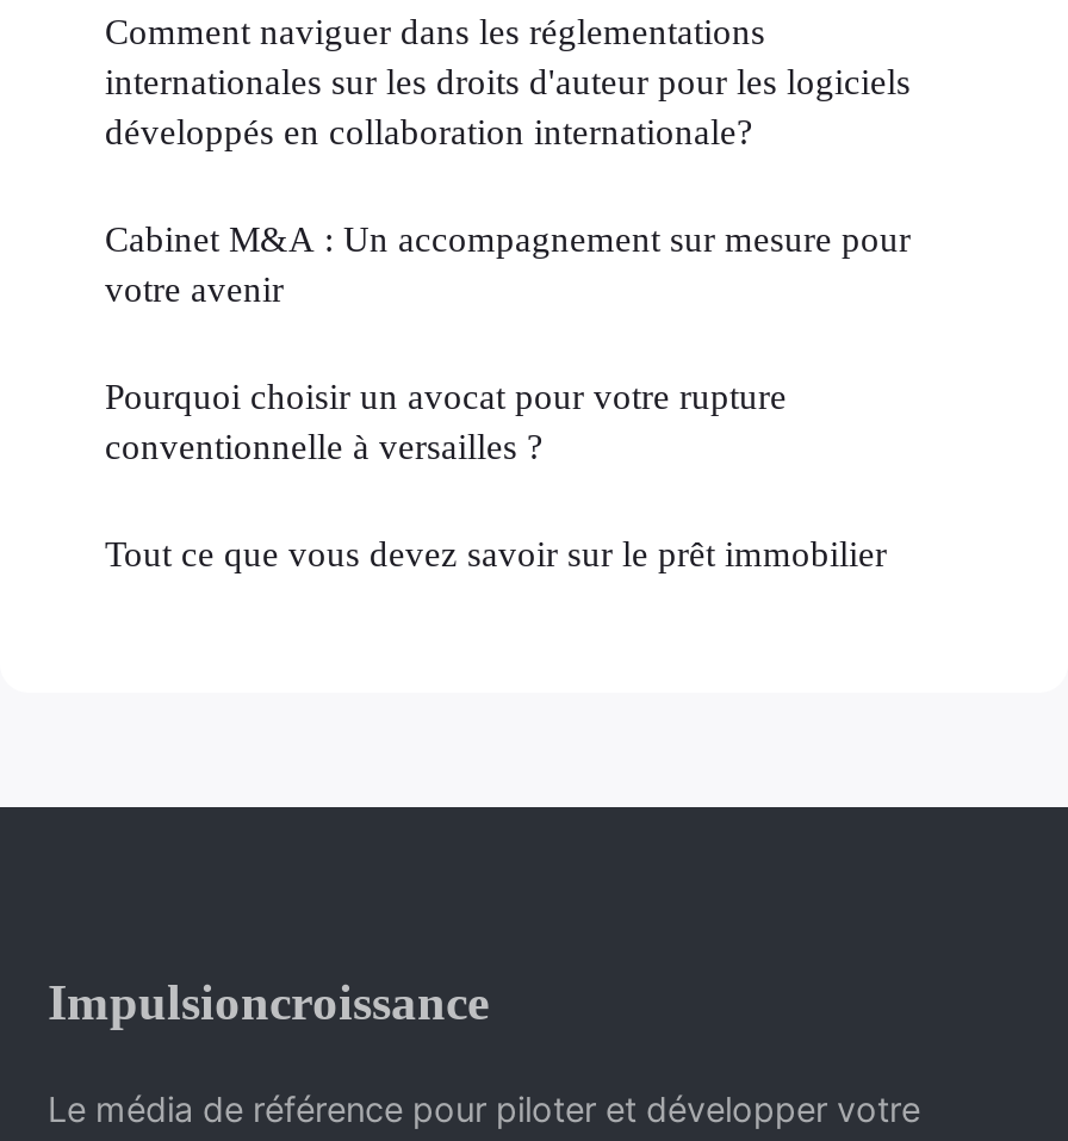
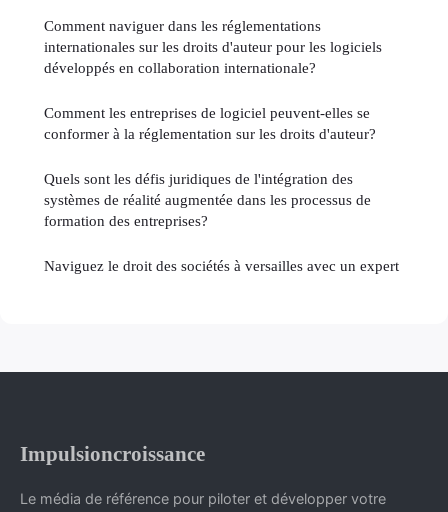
- Cabinet M&A : Un accompagnement sur mesure pour
- votre avenir
+ Comment les entreprises de logiciel peuvent-elles se
+ conformer à la réglementation sur les droits d'auteur?

- Pourquoi choisir un avocat pour votre rupture
- conventionnelle à versailles ?
+ Quels sont les défis juridiques de l'intégration des
+ systèmes de réalité augmentée dans les processus de
+ formation des entreprises?

- Tout ce que vous devez savoir sur le prêt immobilier
+ Naviguez le droit des sociétés à versailles avec un expert
